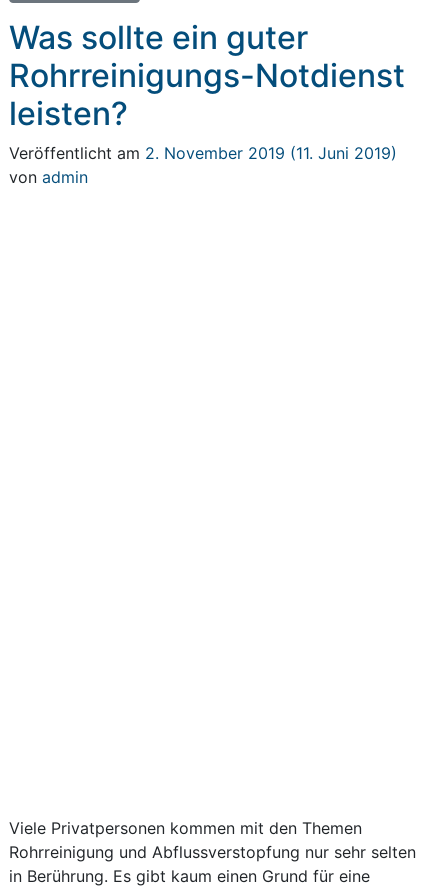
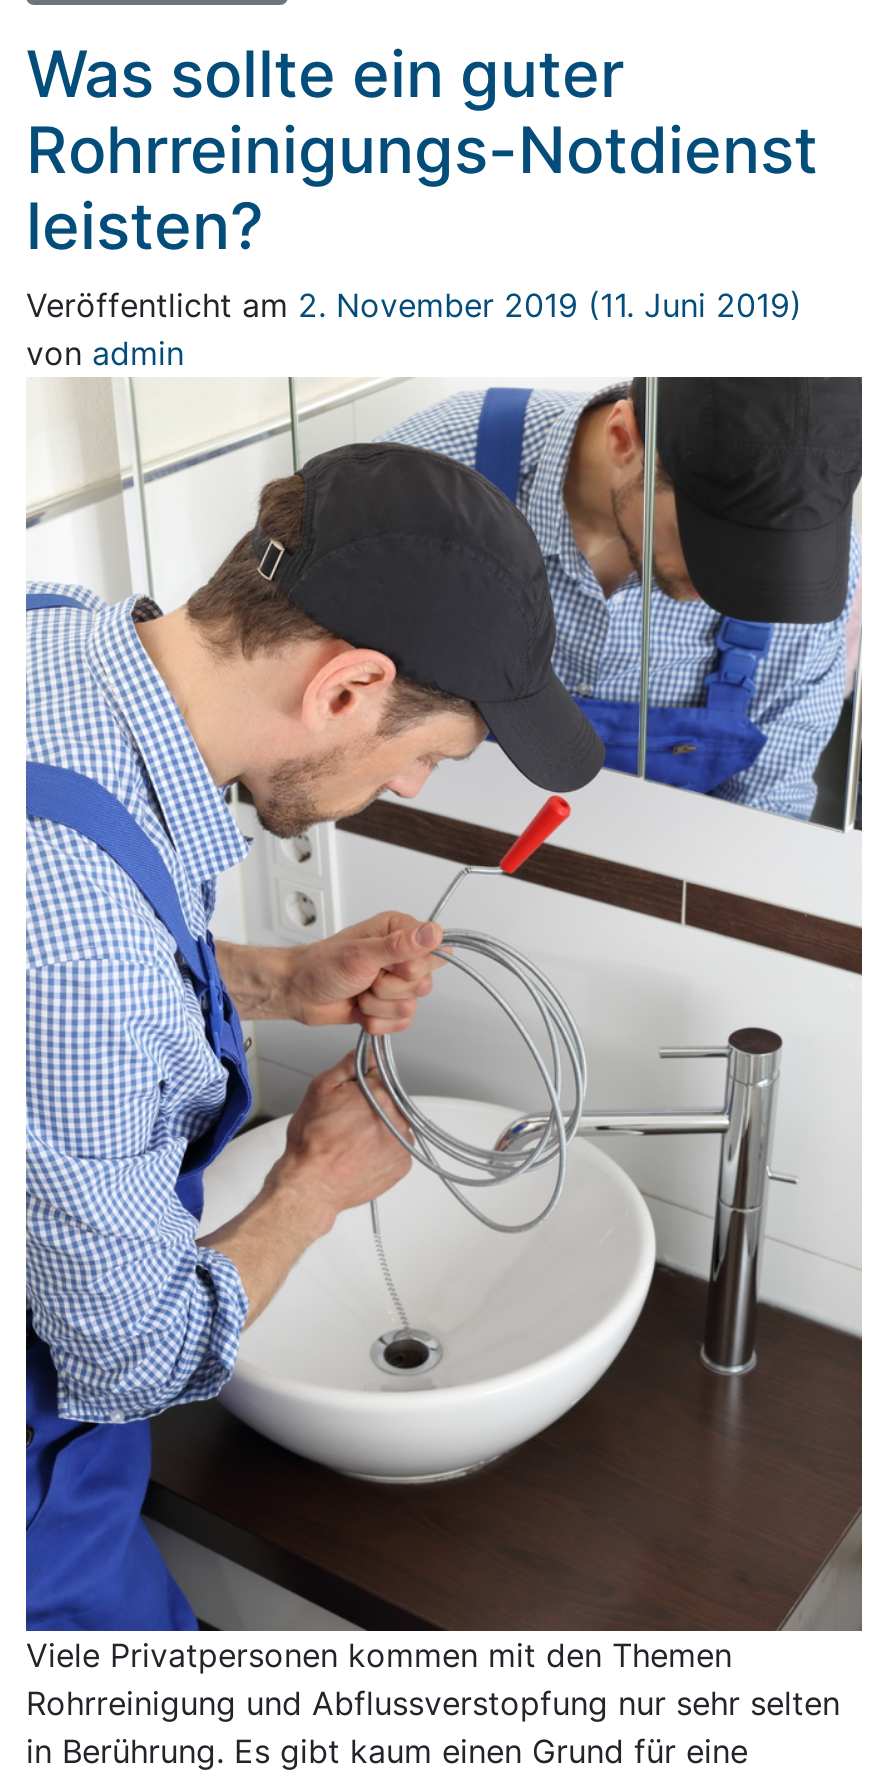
+ [image]
